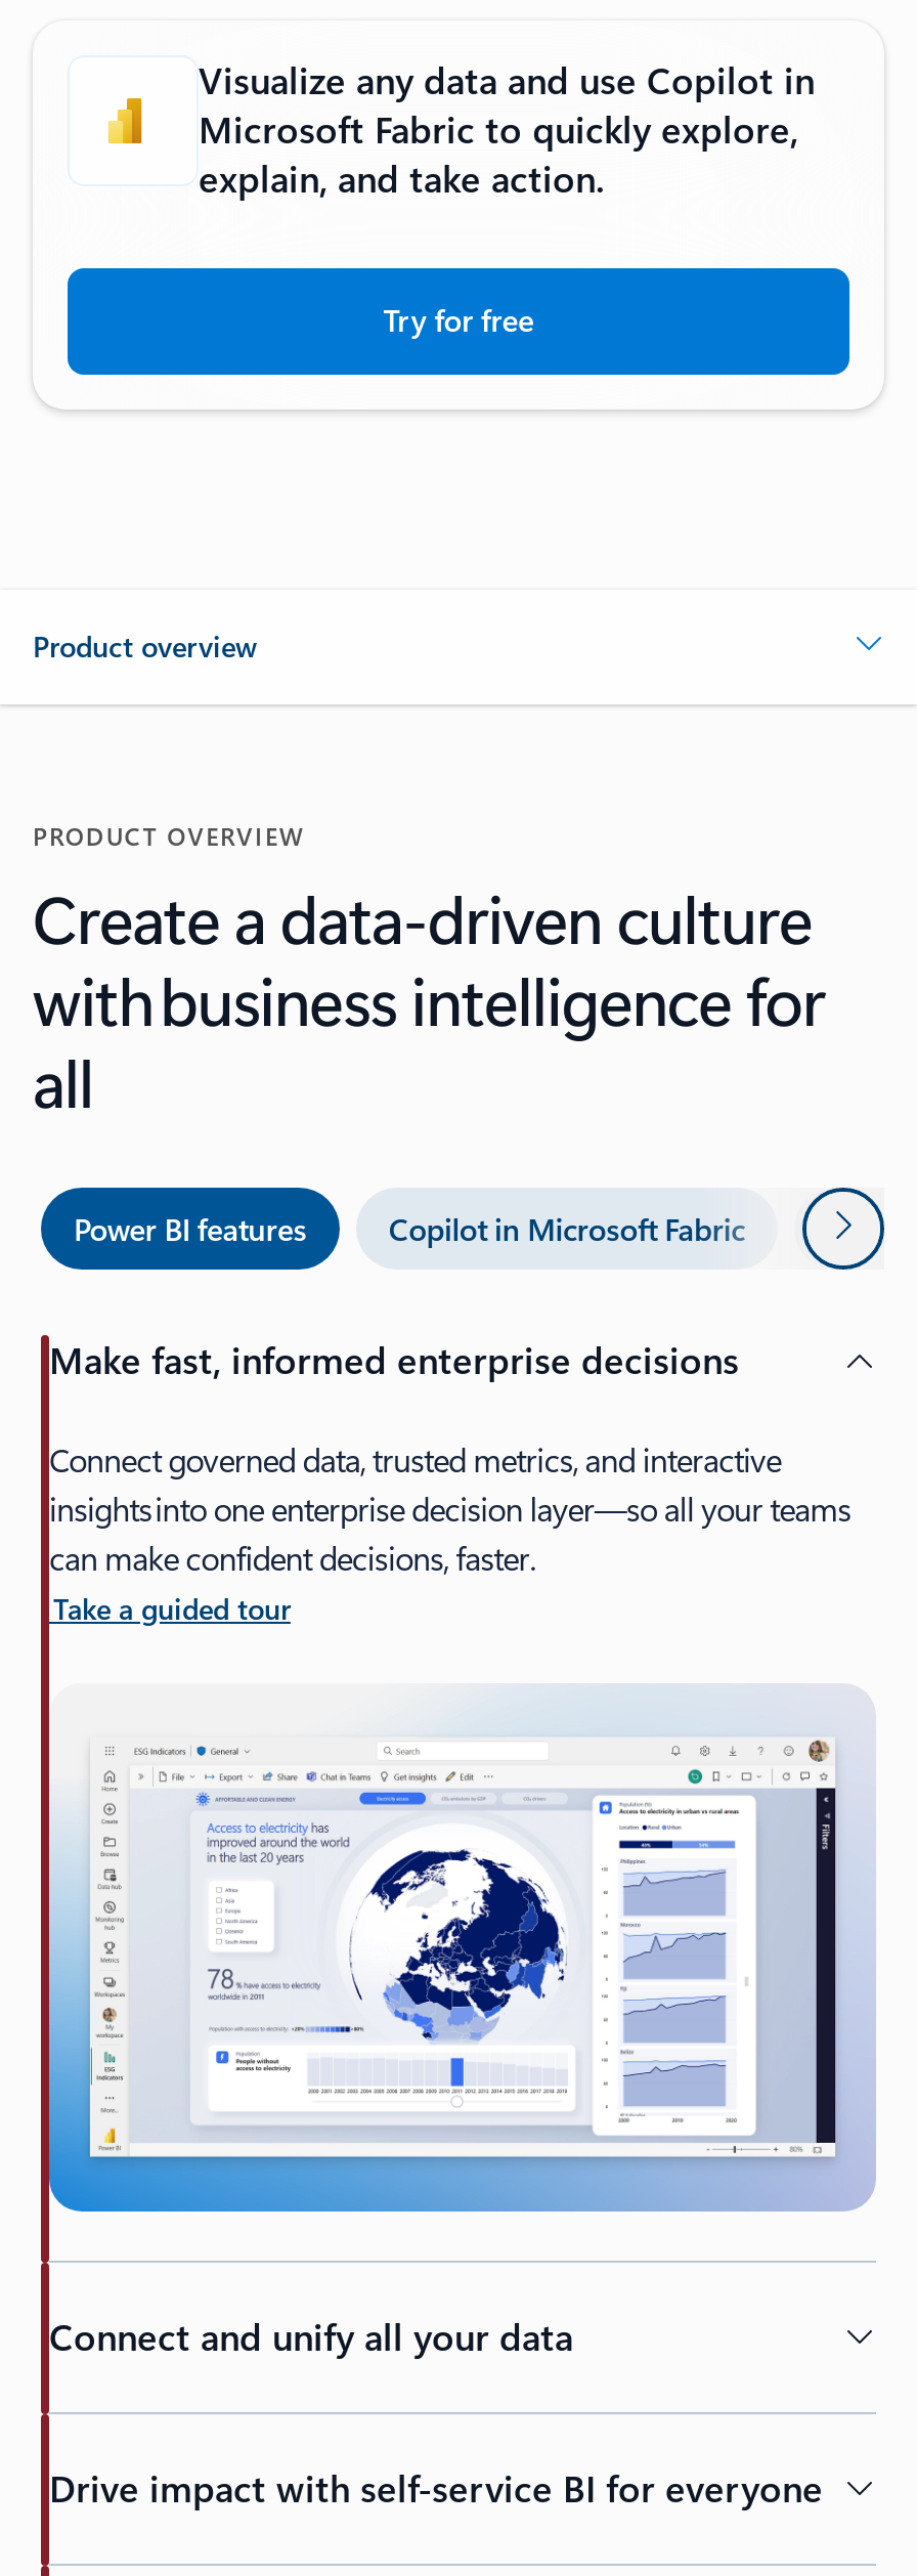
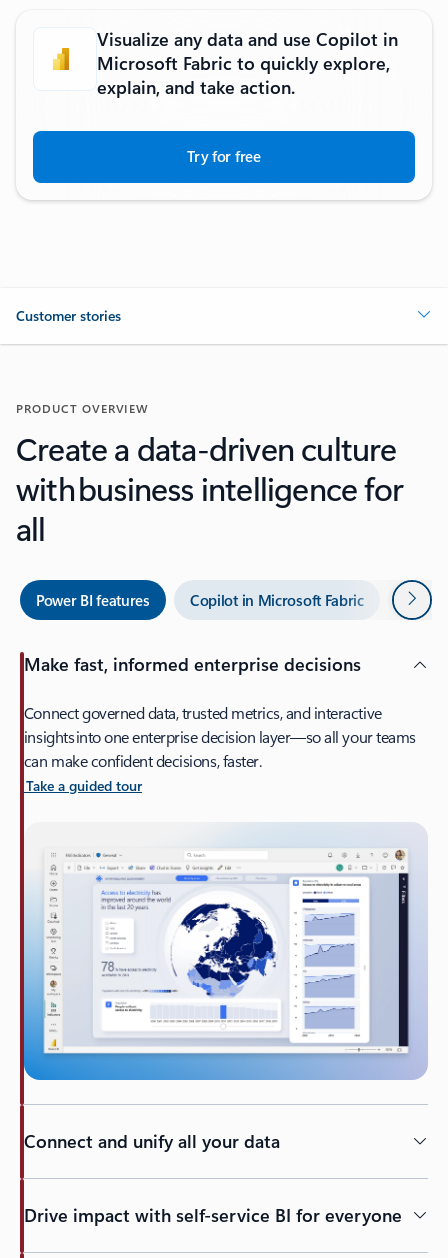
- Product overview
+ Customer stories
